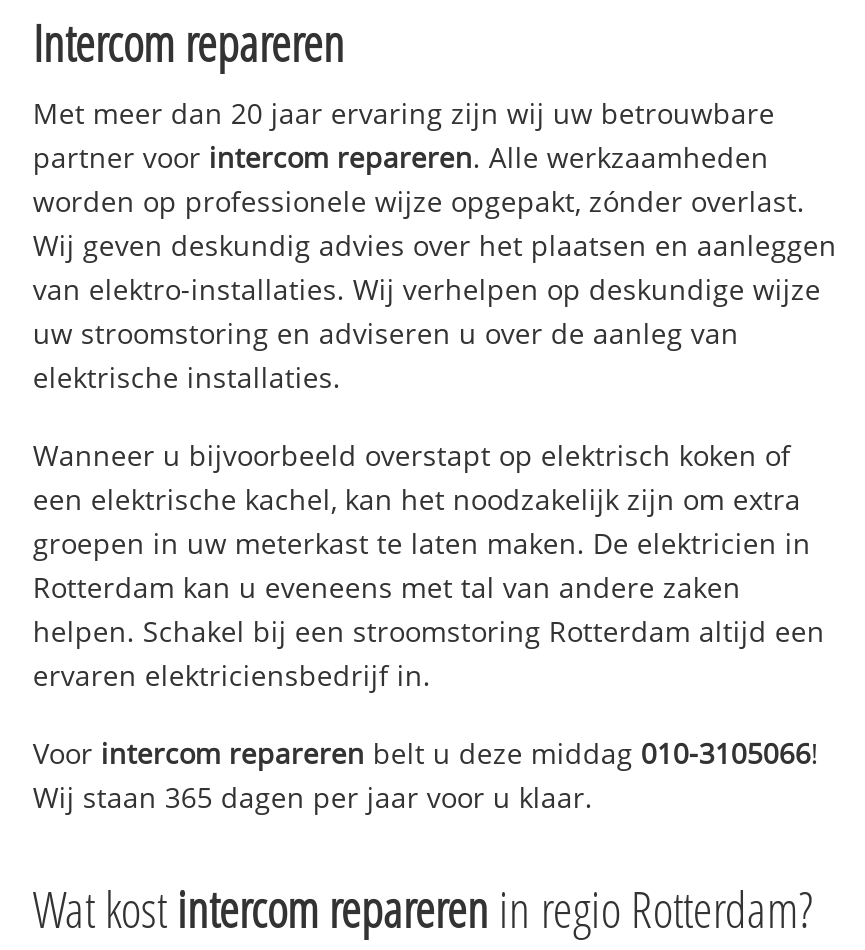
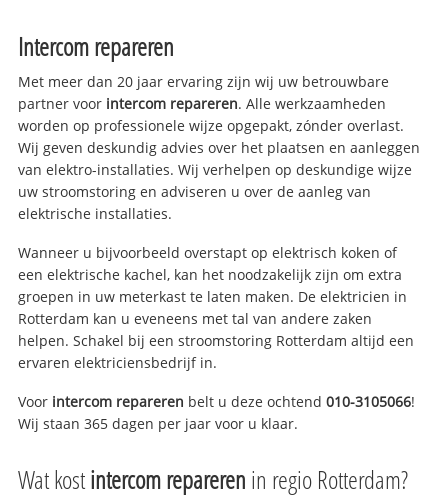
- Voor intercom repareren belt u deze middag 010-3105066!
+ Voor intercom repareren belt u deze ochtend 010-3105066!
